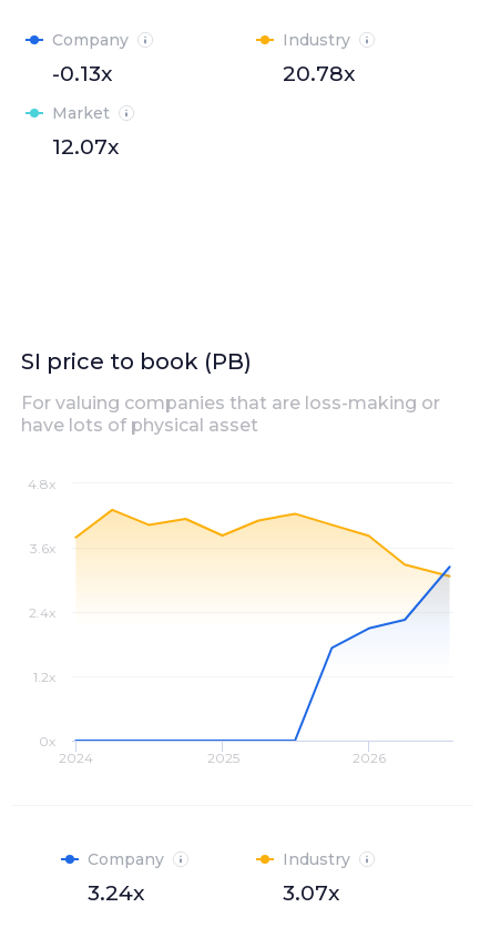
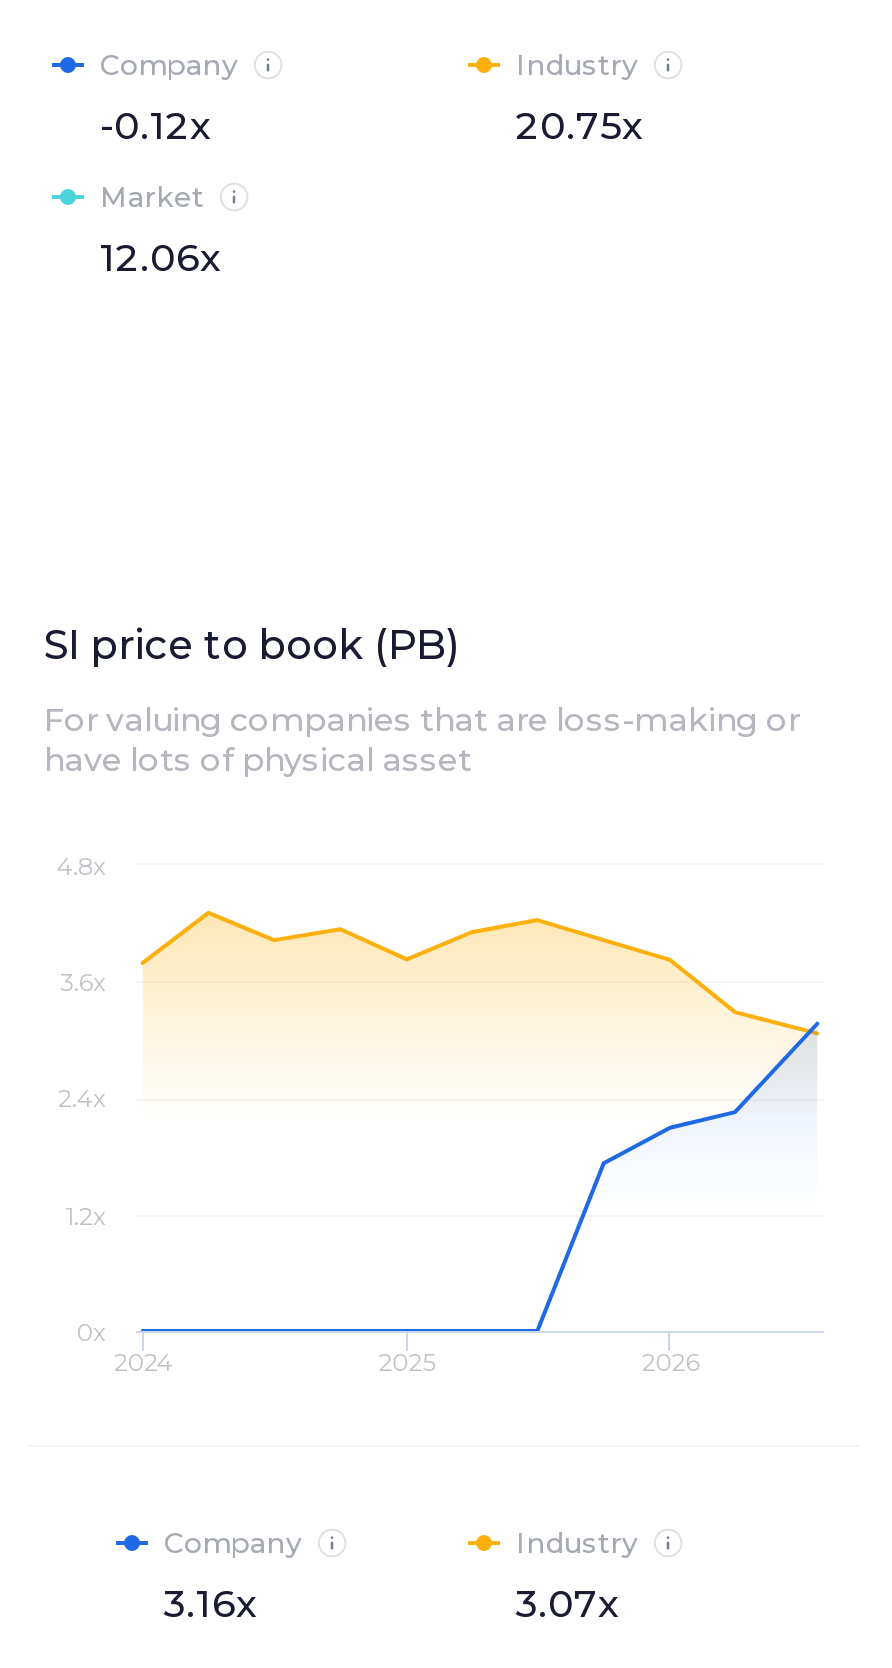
- -0.13x
+ -0.12x

- 20.78x
+ 20.75x

- 12.07x
+ 12.06x

- 3.24x
+ 3.16x
